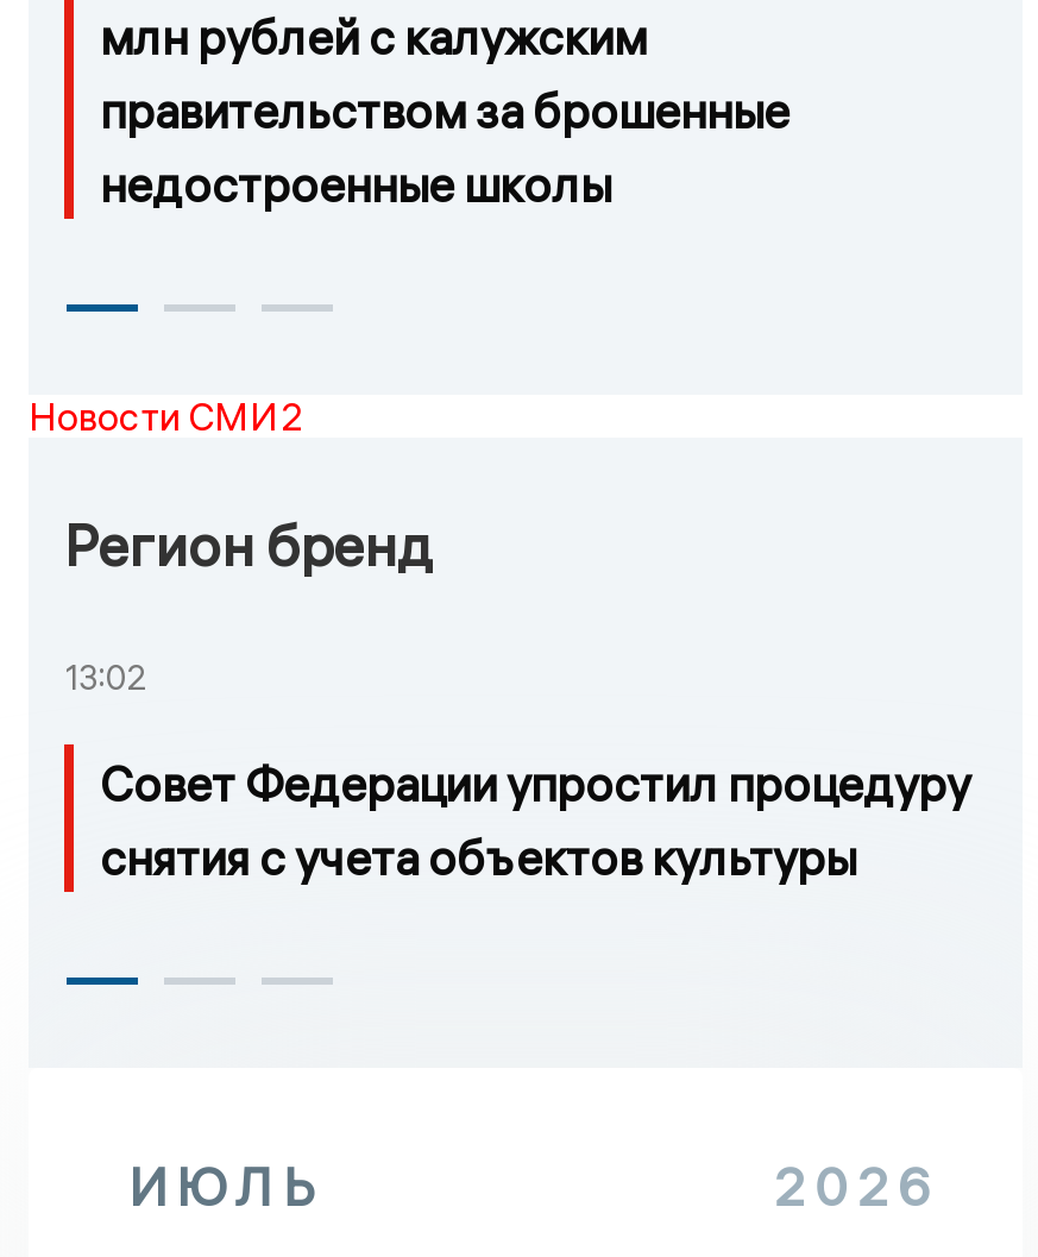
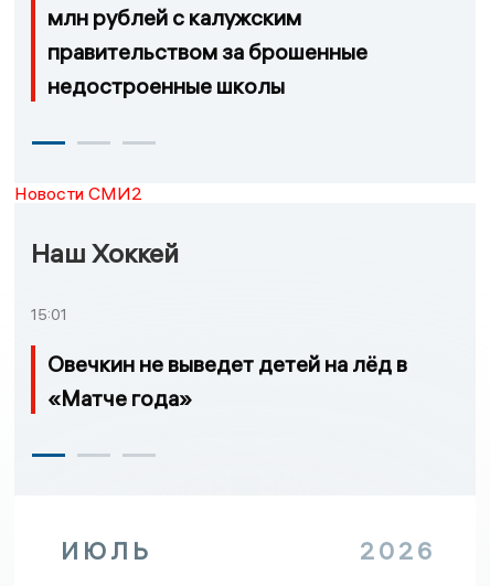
- Регион бренд
+ Наш Хоккей

- 13:02
+ 15:01

- Совет Федерации упростил процедуру
- снятия с учета объектов культуры
+ Овечкин не выведет детей на лёд в
+ «Матче года»
